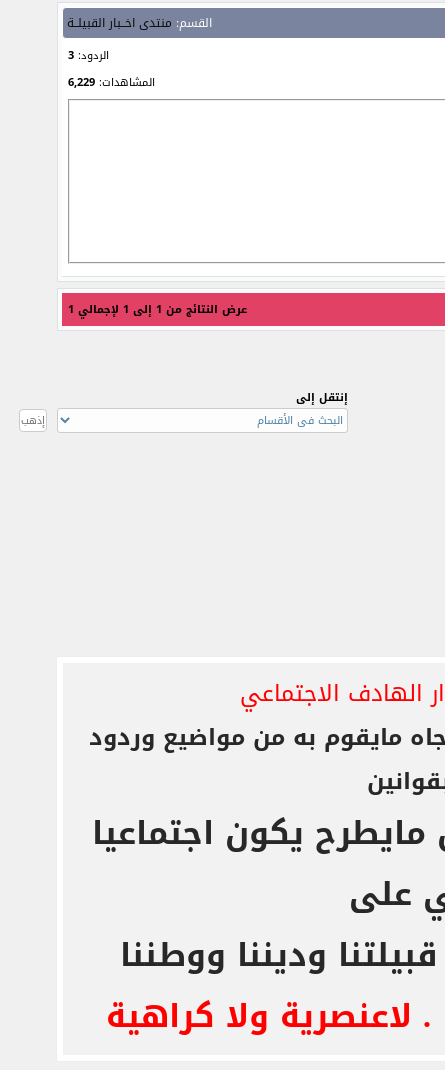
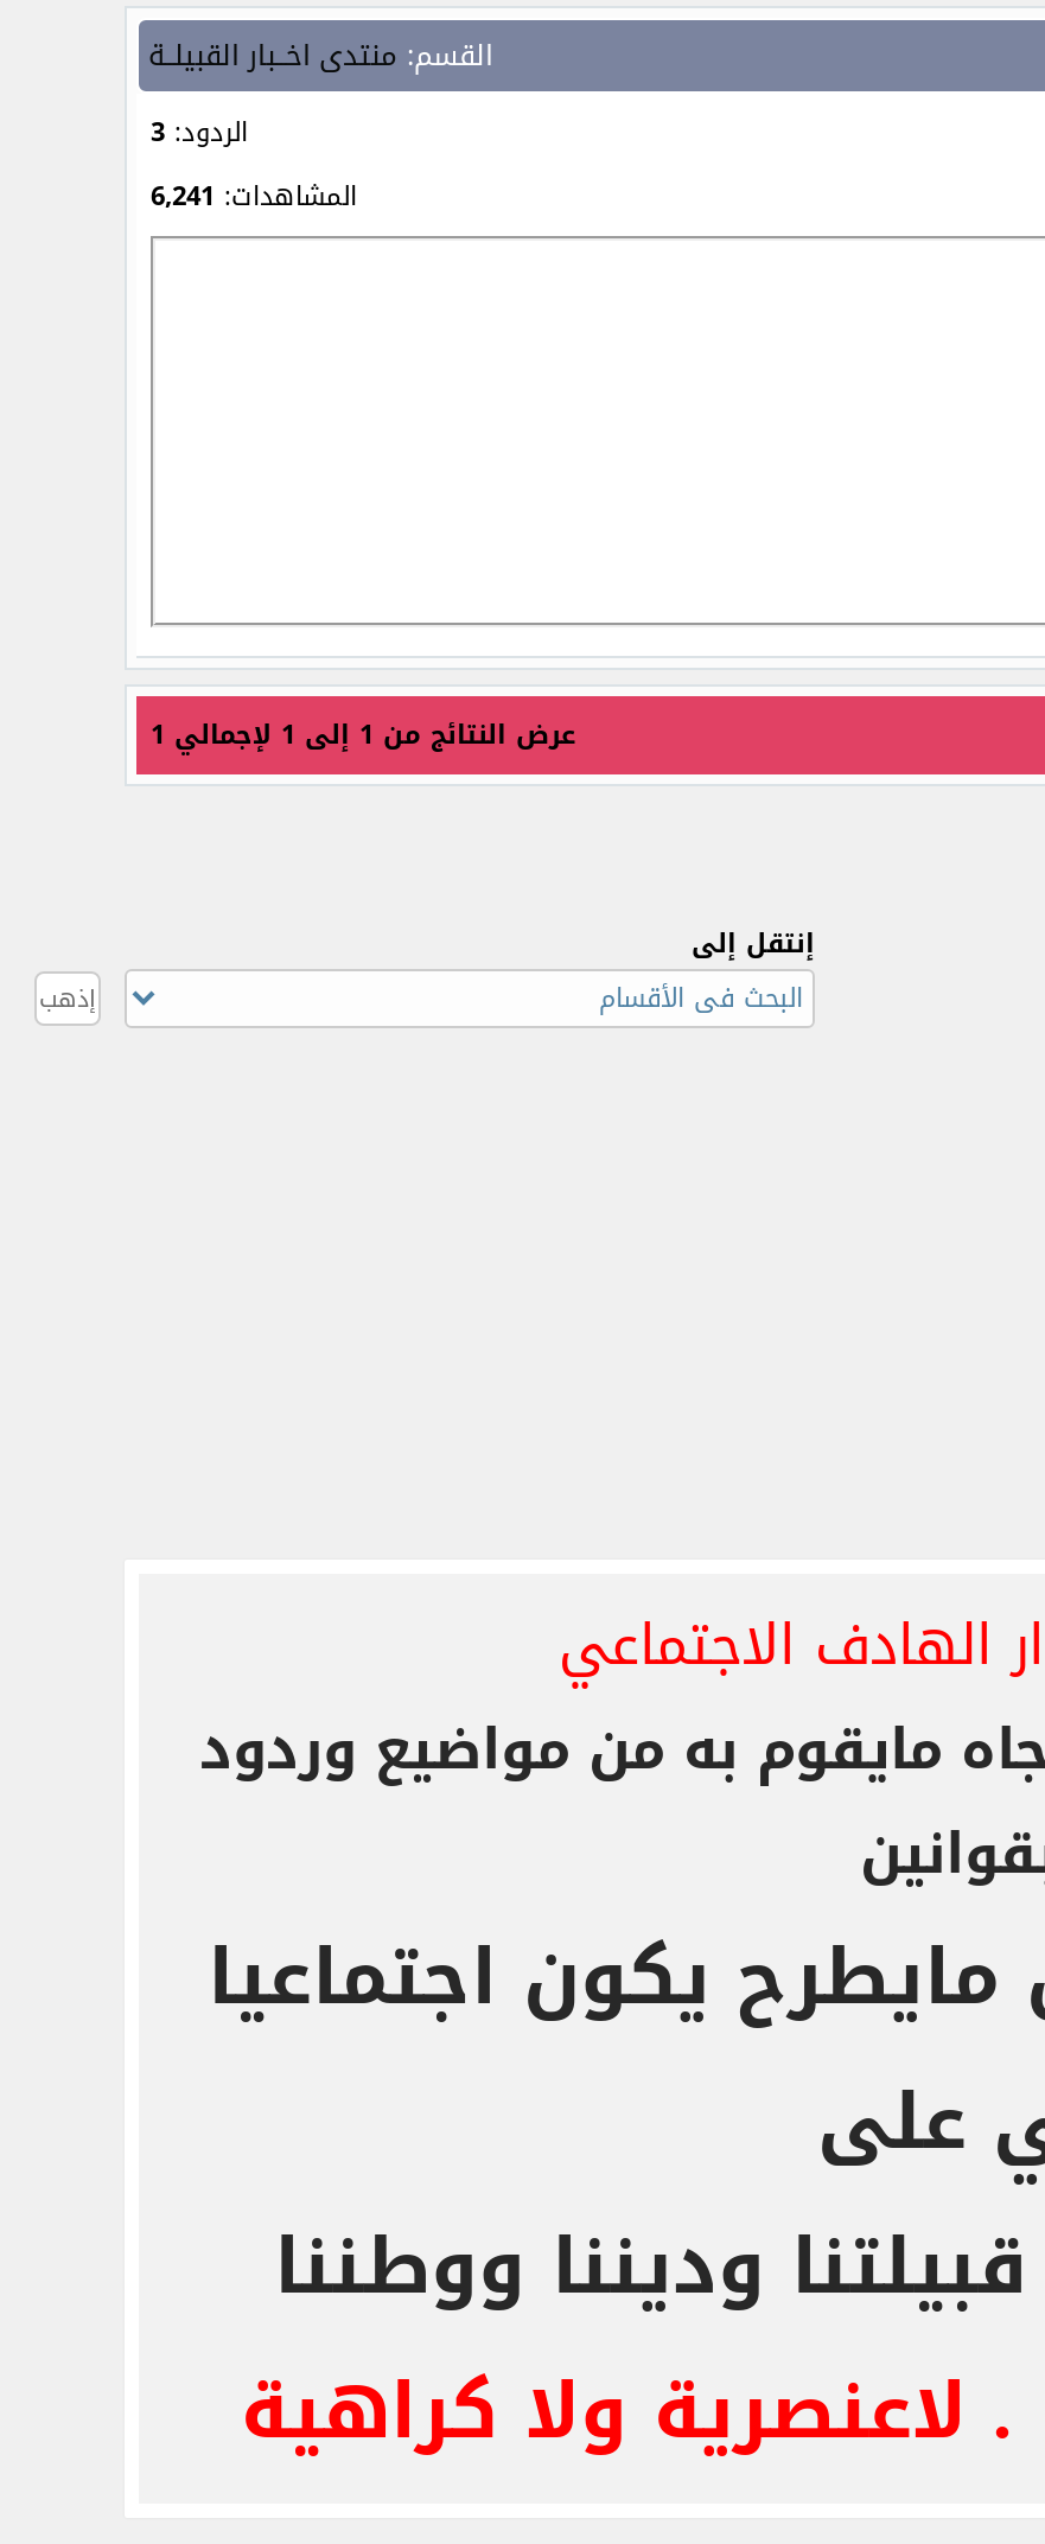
- المشاهدات: 6,229
+ المشاهدات: 6,241
